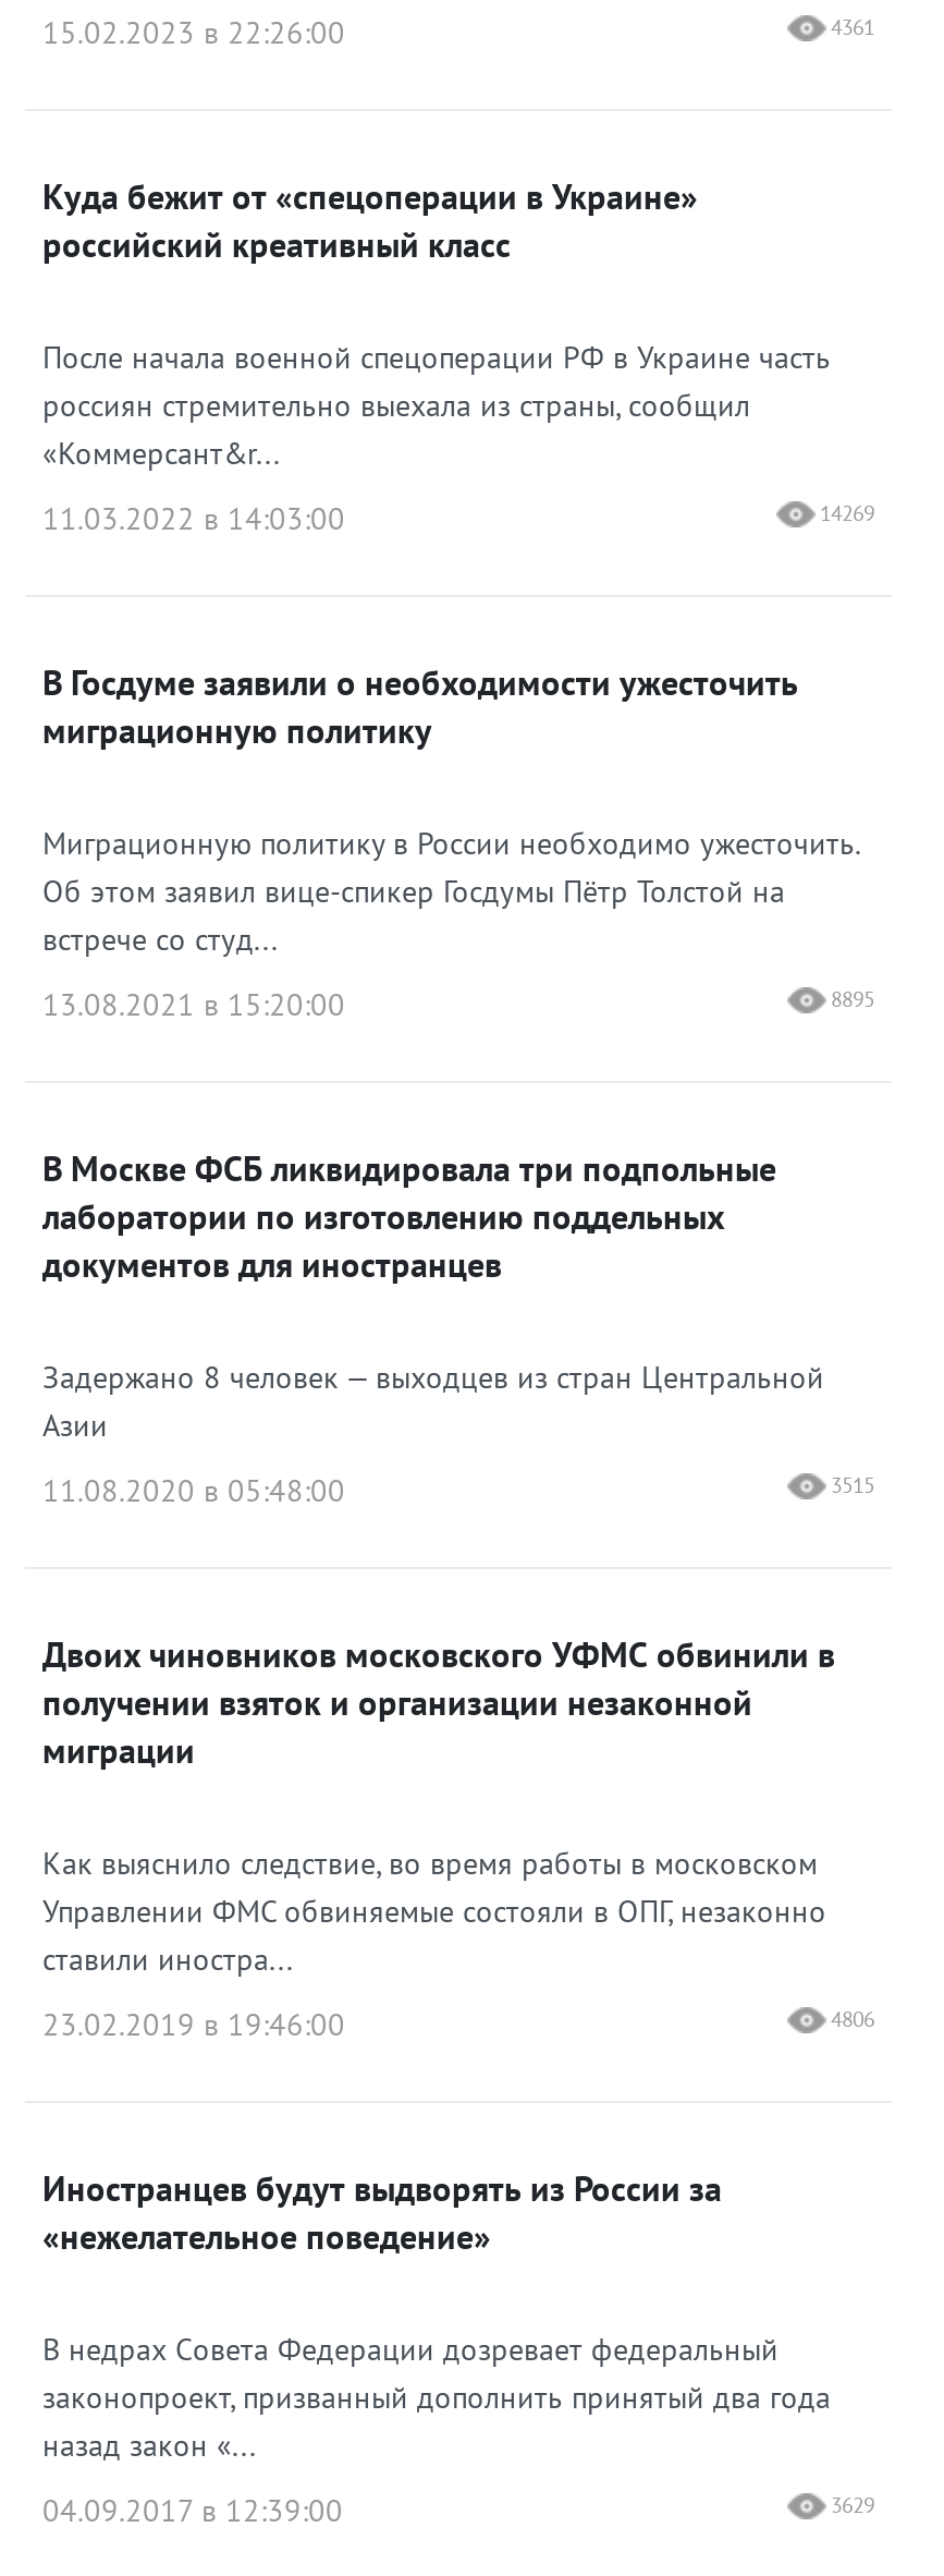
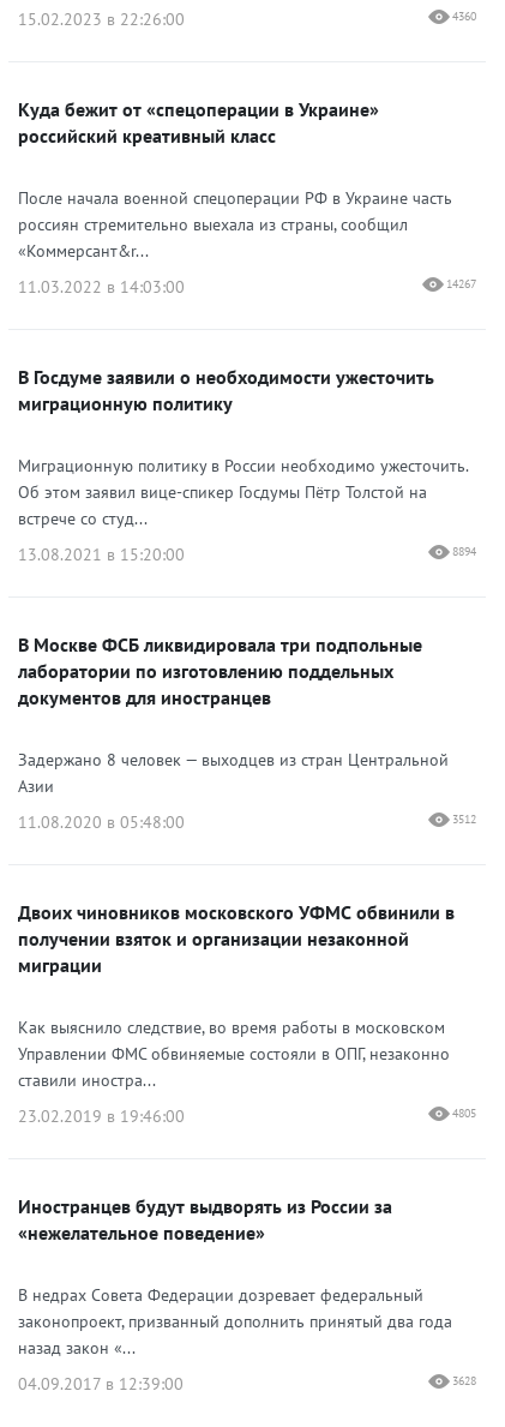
- 4361
+ 4360

- 14269
+ 14267

- 8895
+ 8894

- 3515
+ 3512

- 4806
+ 4805

- 3629
+ 3628
